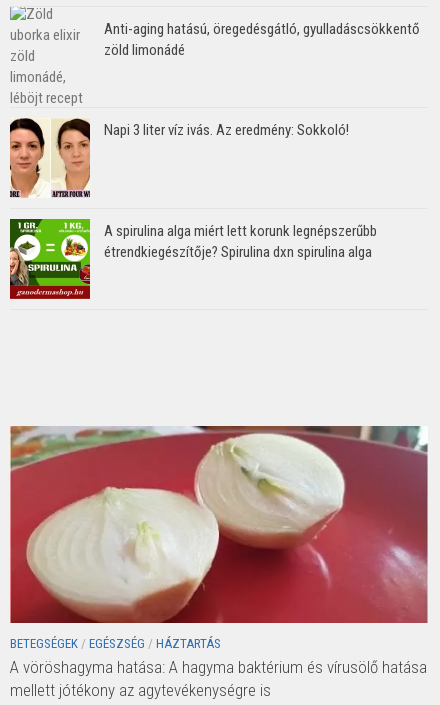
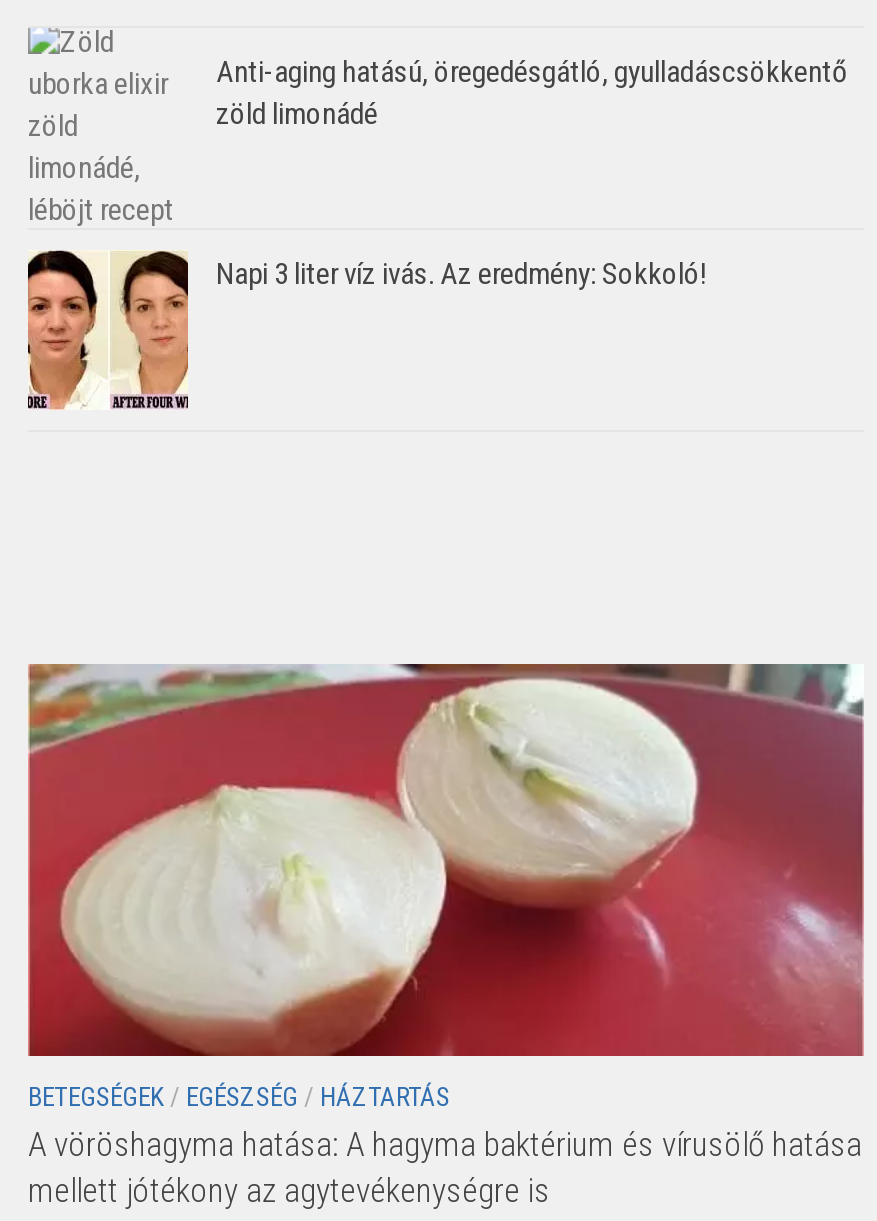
- [image]
- A spirulina alga miért lett korunk legnépszerűbb
- étrendkiegészítője? Spirulina dxn spirulina alga
